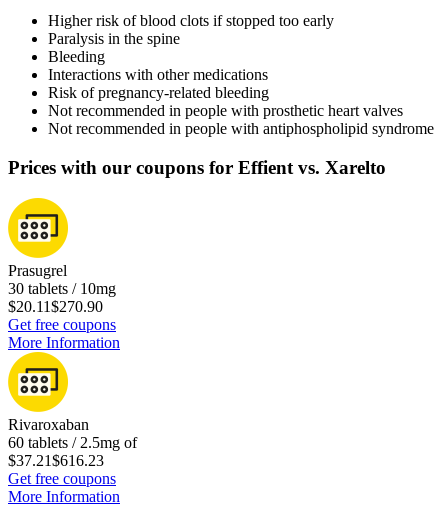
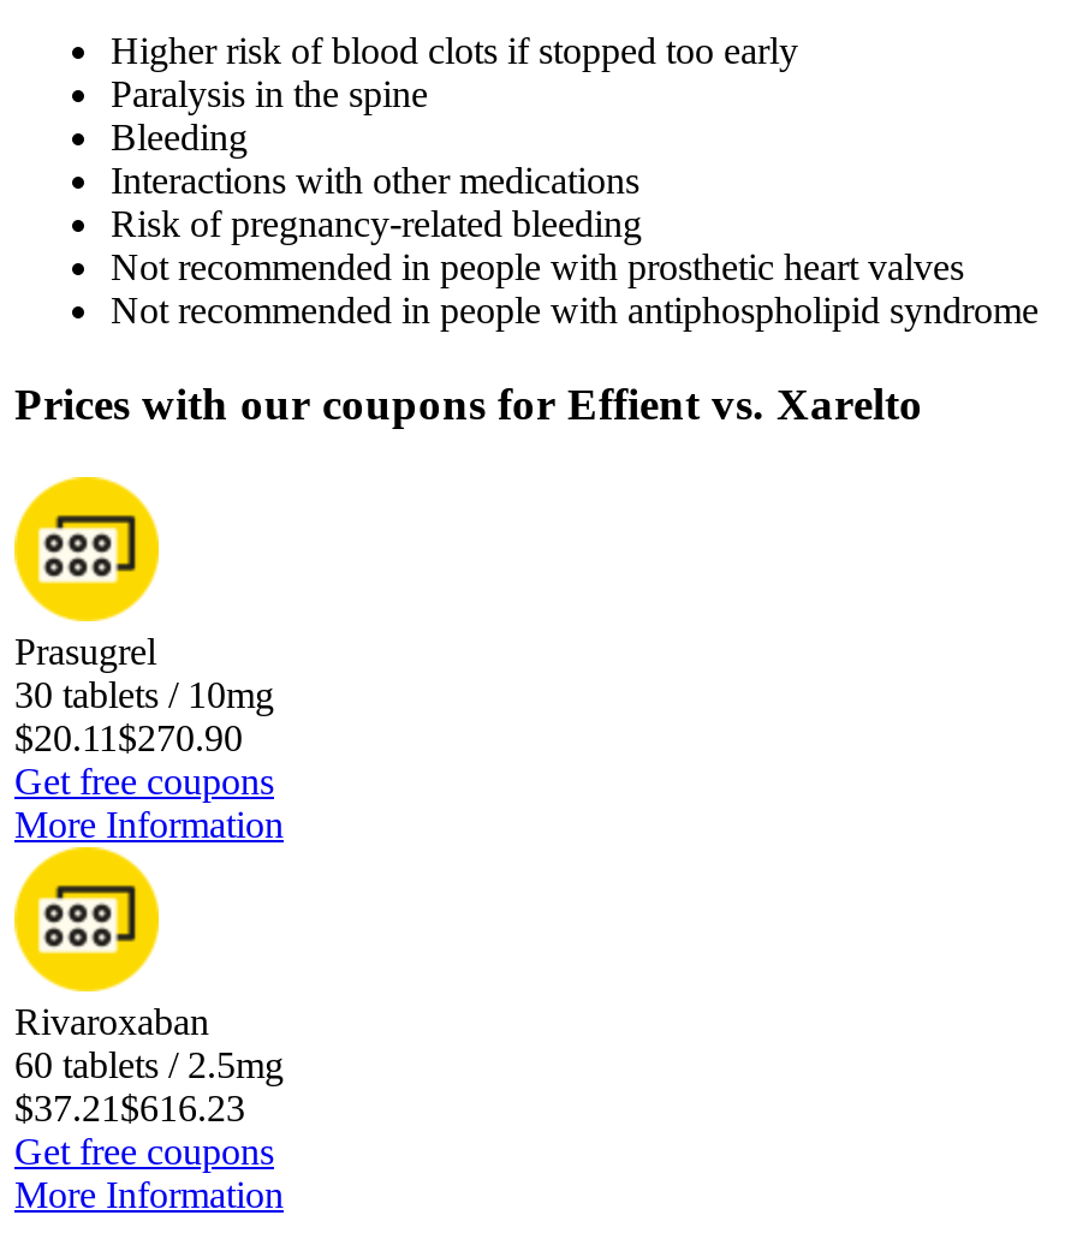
- 60 tablets / 2.5mg of
+ 60 tablets / 2.5mg
